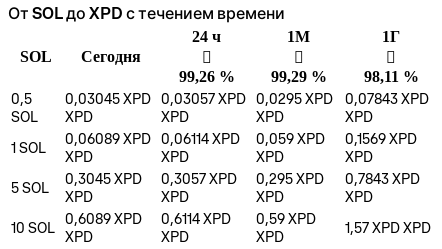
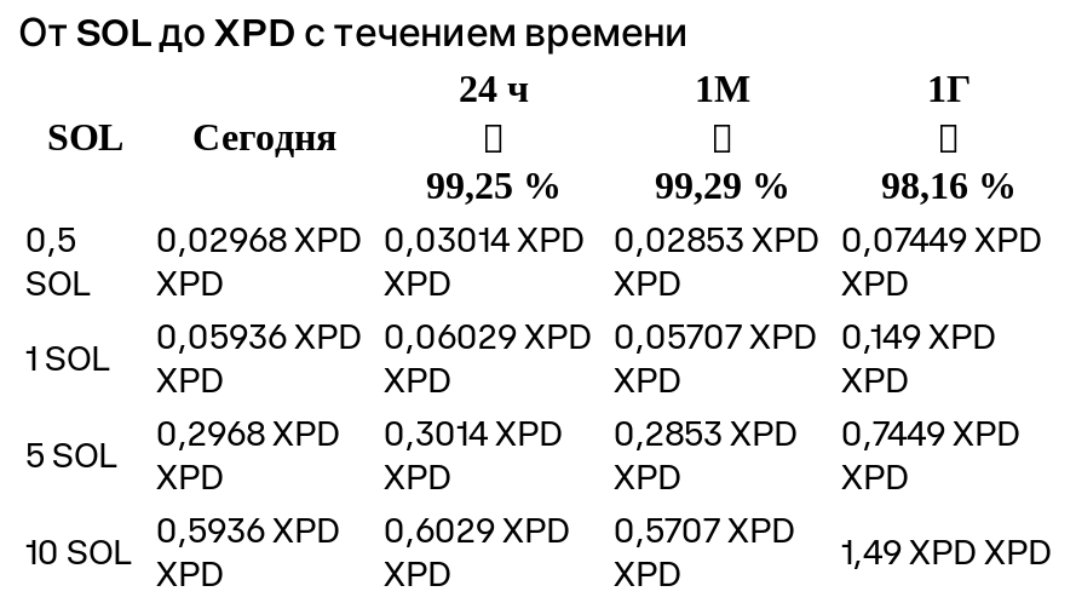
- 99,26 %
+ 99,25 %

- 98,11 %
+ 98,16 %

- 0,03045 XPD
+ 0,02968 XPD

- 0,03057 XPD
+ 0,03014 XPD

- 0,0295 XPD
+ 0,02853 XPD

- 0,07843 XPD
+ 0,07449 XPD

- 0,06089 XPD
+ 0,05936 XPD

- 0,06114 XPD
+ 0,06029 XPD

- 0,059 XPD
+ 0,05707 XPD

- 0,1569 XPD
+ 0,149 XPD

- 0,3045 XPD
+ 0,2968 XPD

- 0,3057 XPD
+ 0,3014 XPD

- 0,295 XPD
+ 0,2853 XPD

- 0,7843 XPD
+ 0,7449 XPD

- 10 SOL 0,6089 XPD
+ 10 SOL 0,5936 XPD

- 0,6114 XPD
+ 0,6029 XPD

- 0,59 XPD
+ 0,5707 XPD

- 1,57 XPD XPD
+ 1,49 XPD XPD
